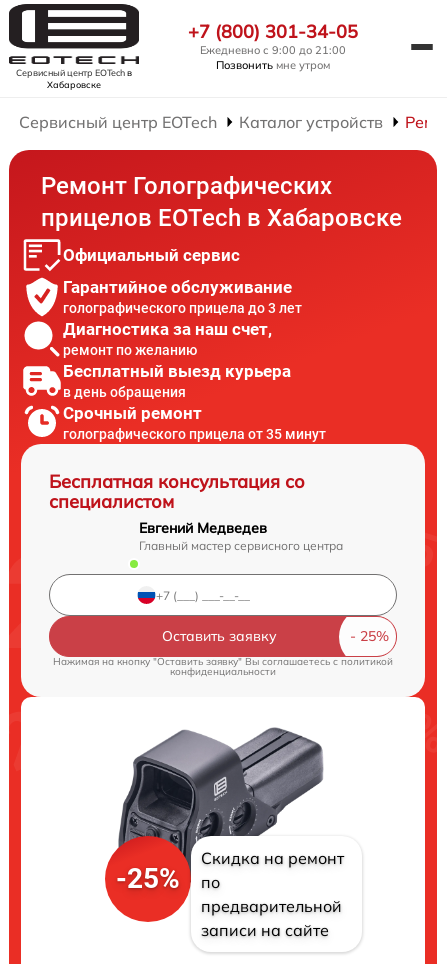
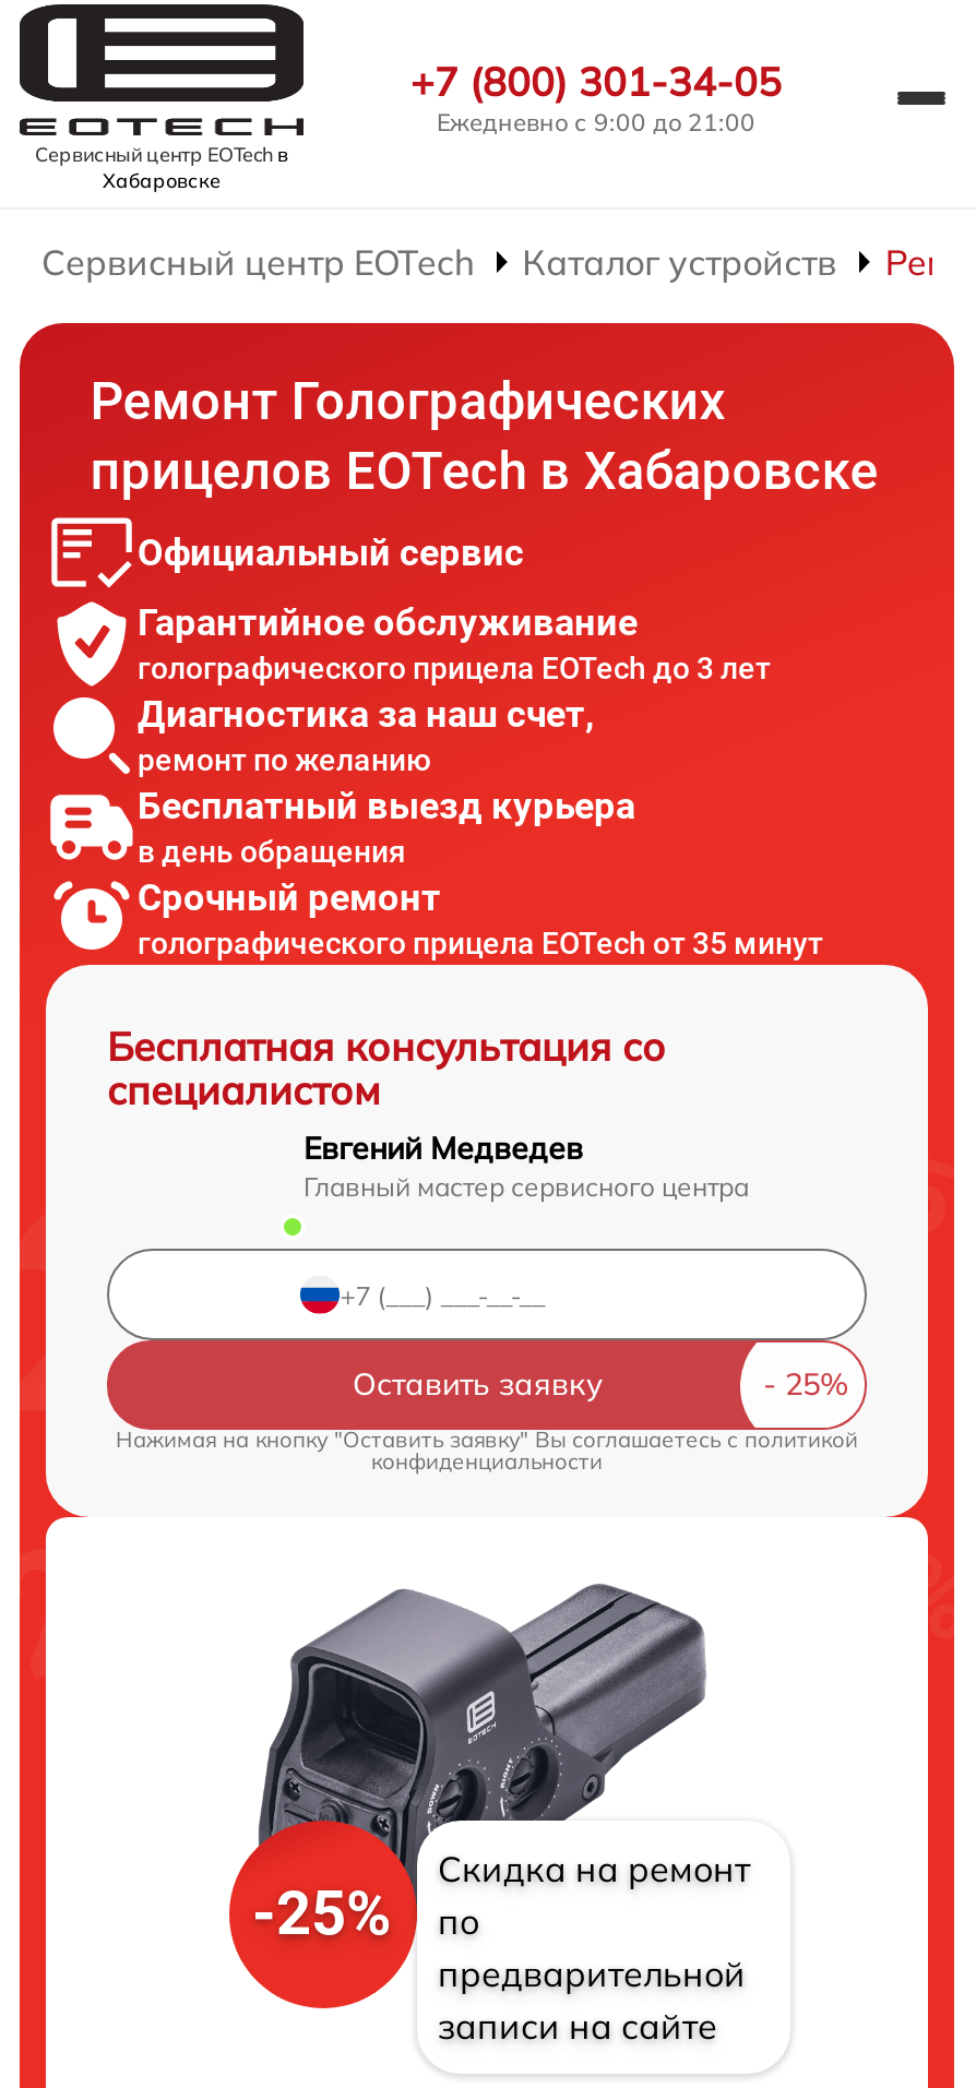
- Позвонить мне утром

- голографического прицела до 3 лет
+ голографического прицела EOTech до 3 лет

- голографического прицела от 35 минут
+ голографического прицела EOTech от 35 минут
